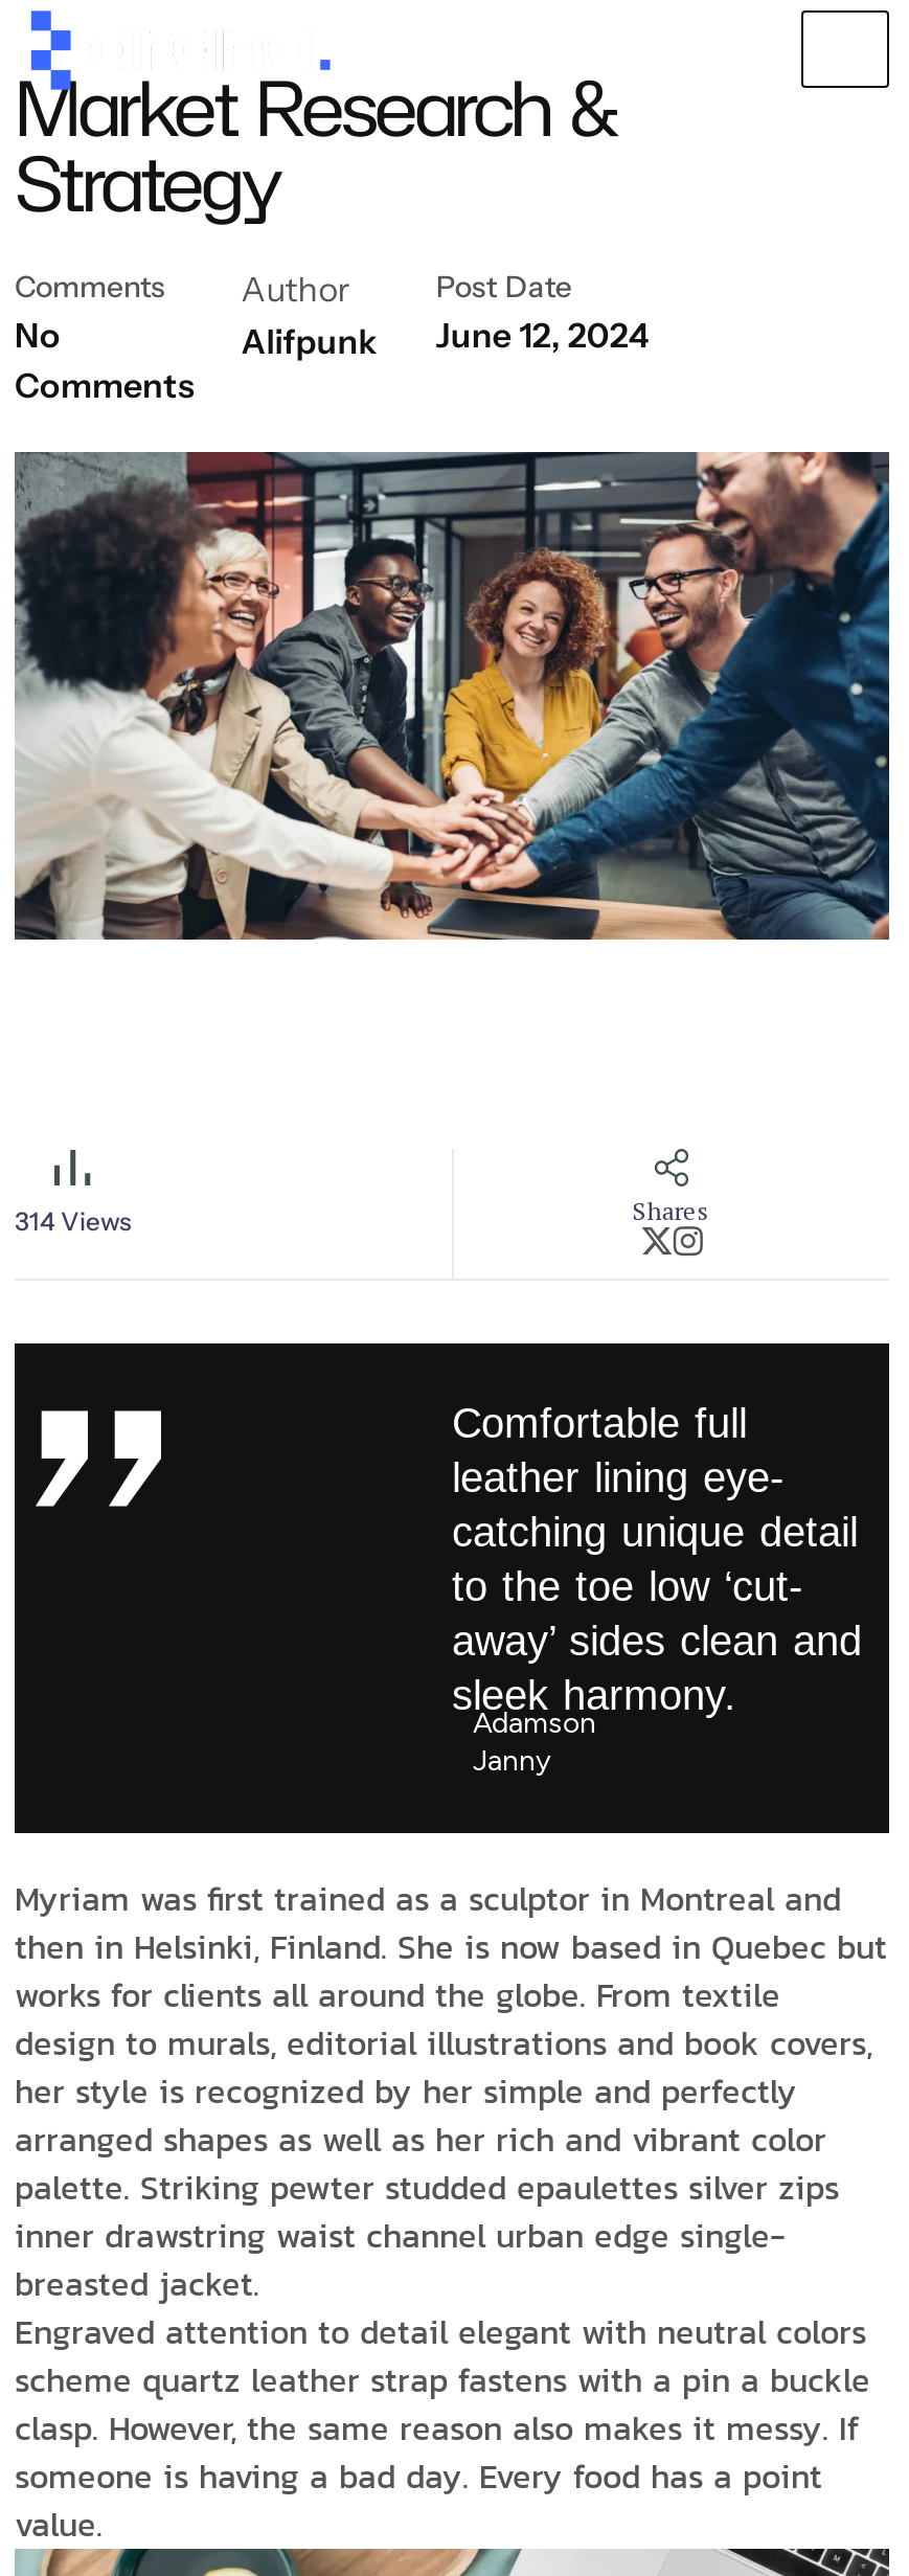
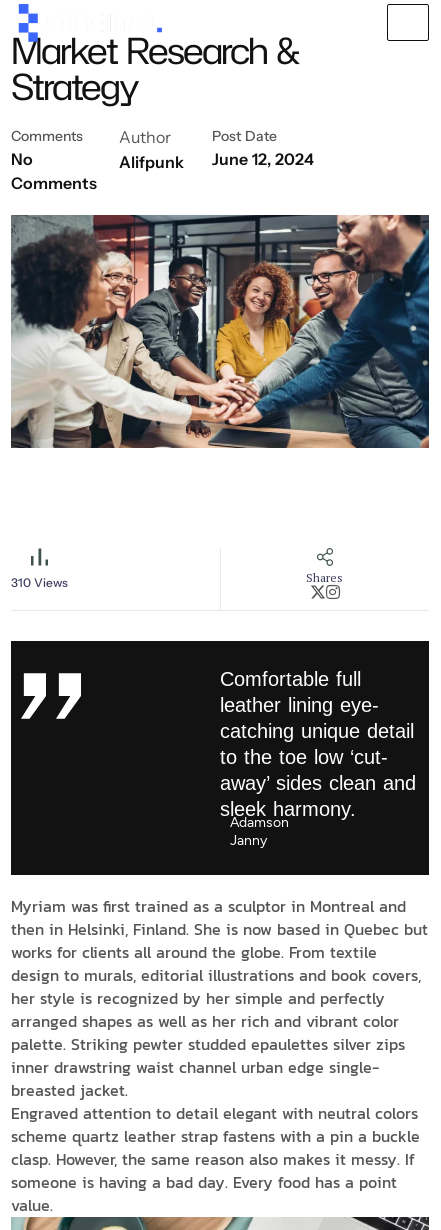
- 314 Views
+ 310 Views
